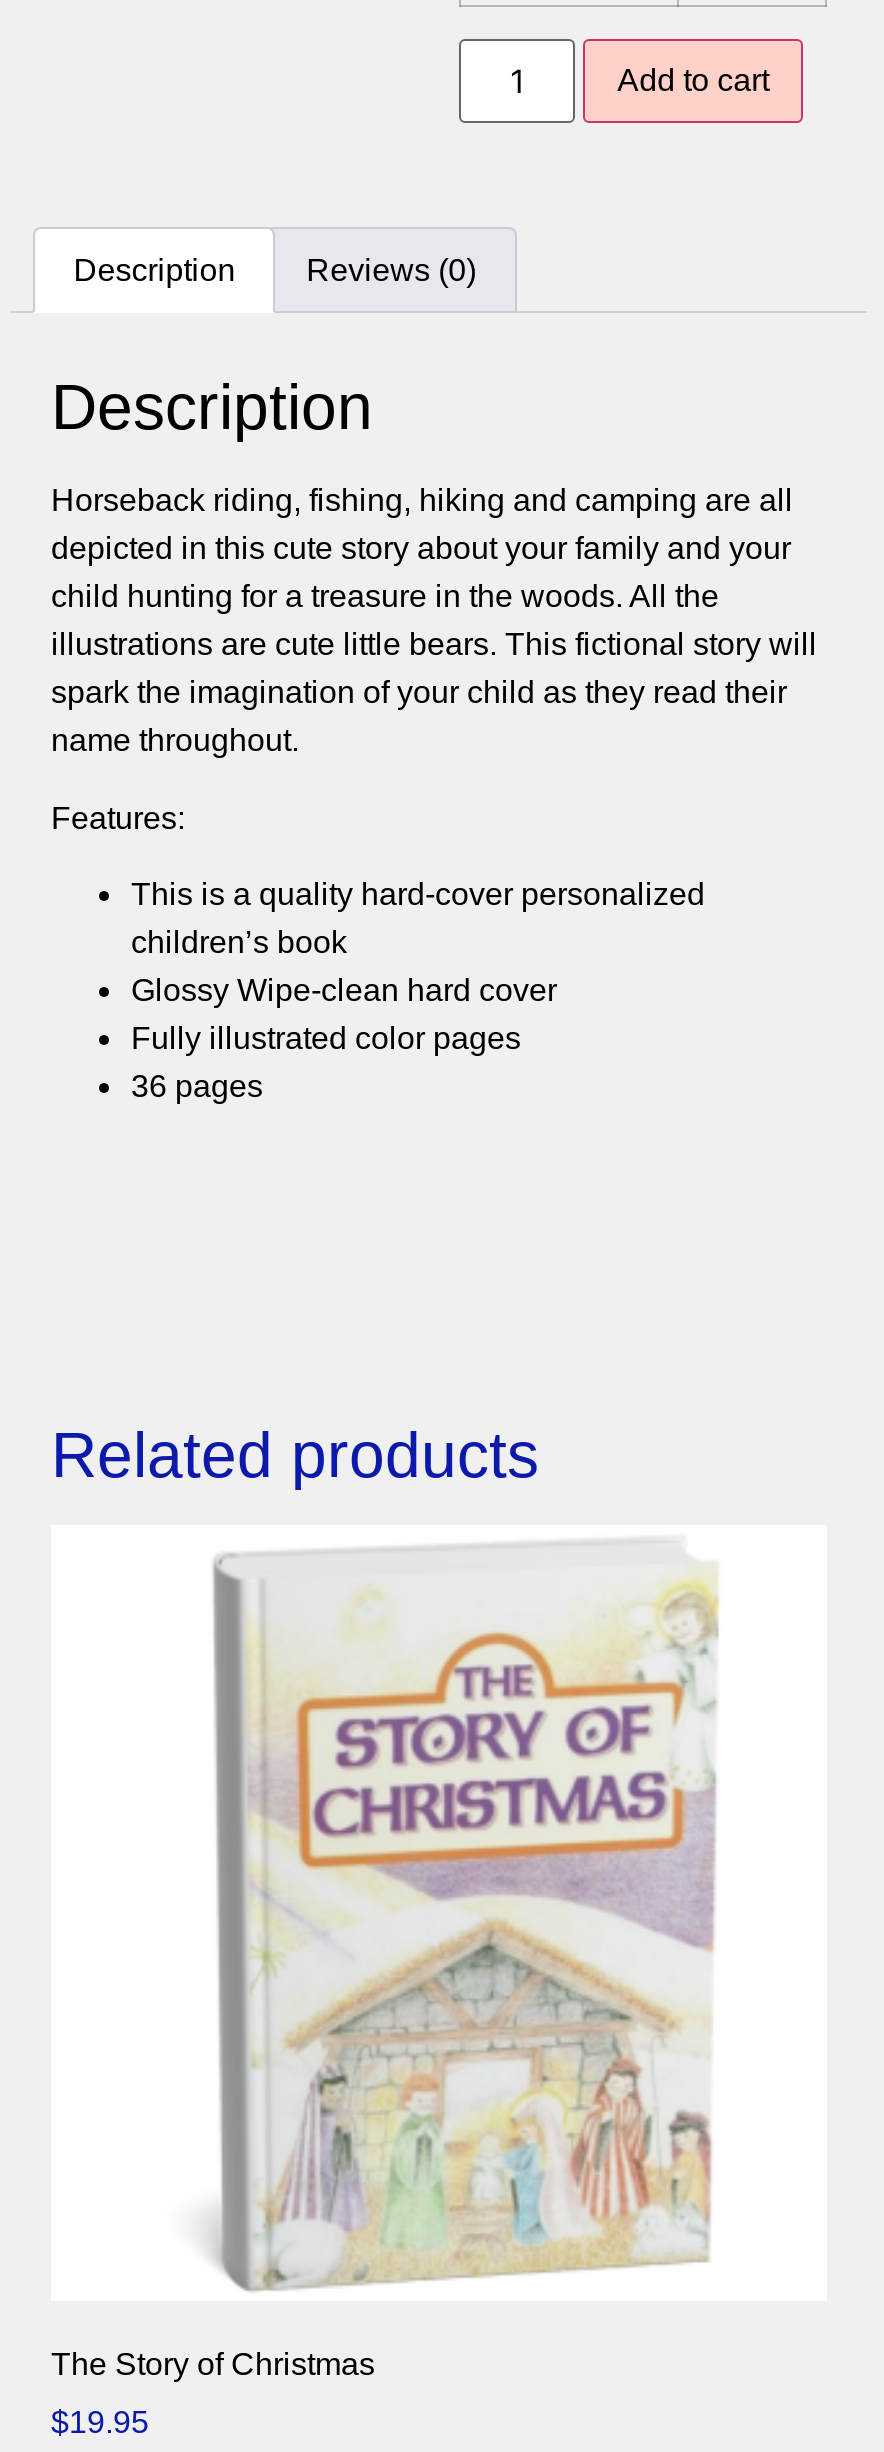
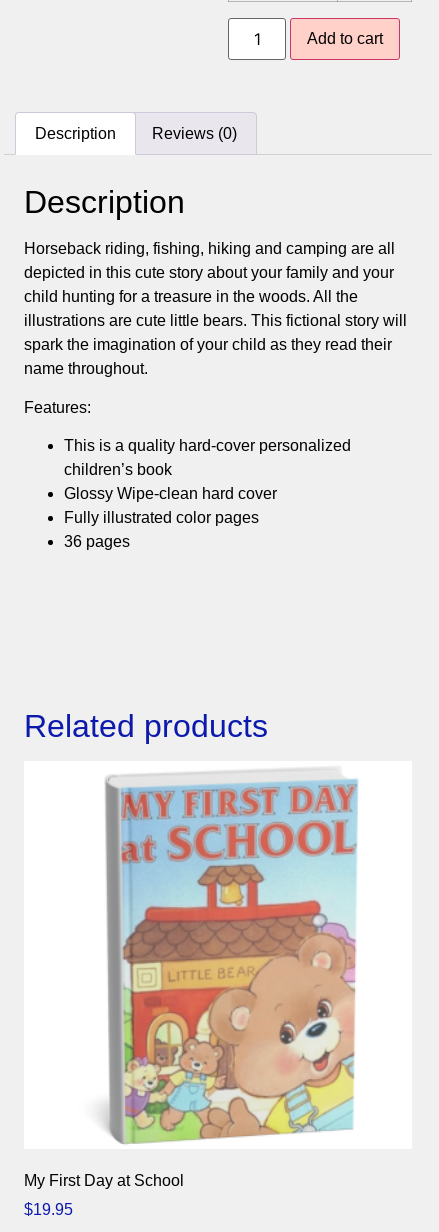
- [image]
- The Story of Christmas
+ [image]
+ My First Day at School
